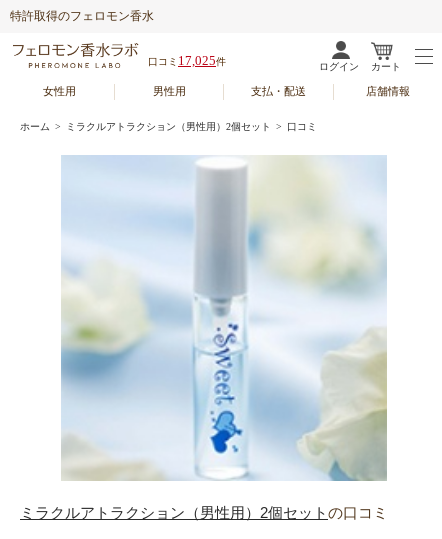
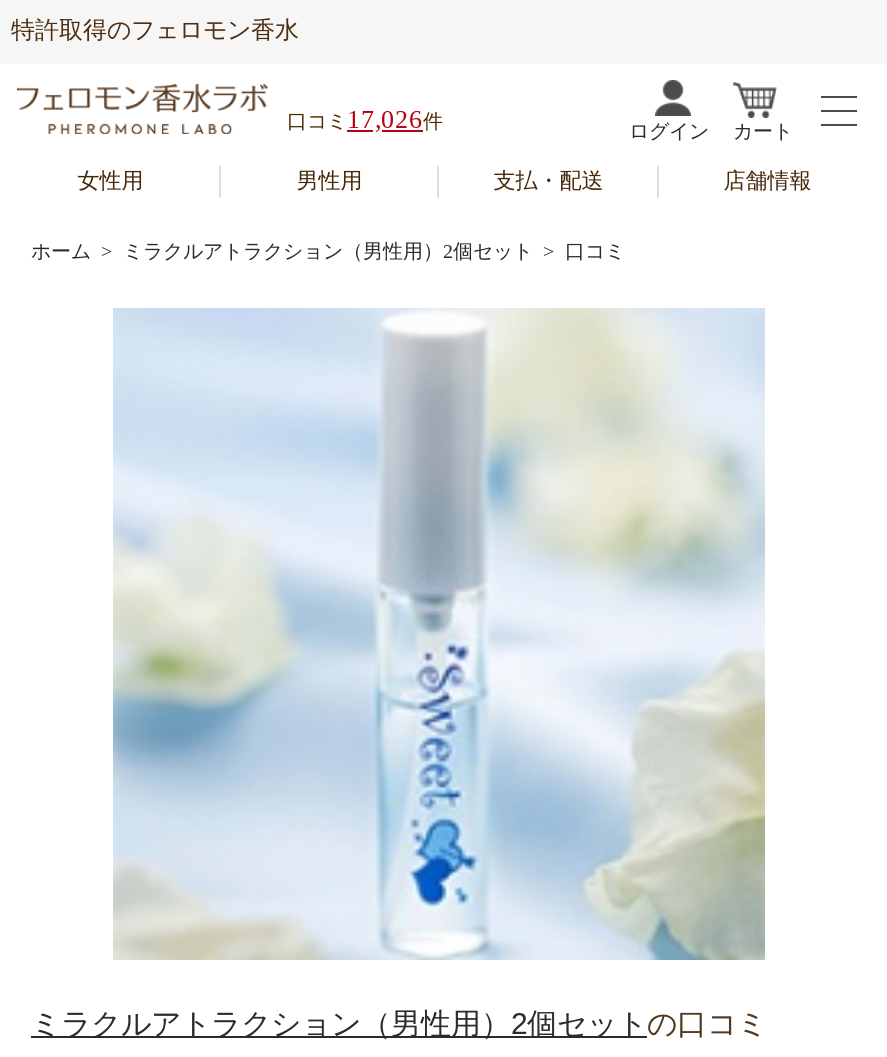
- 口コミ17,025件
+ 口コミ17,026件
